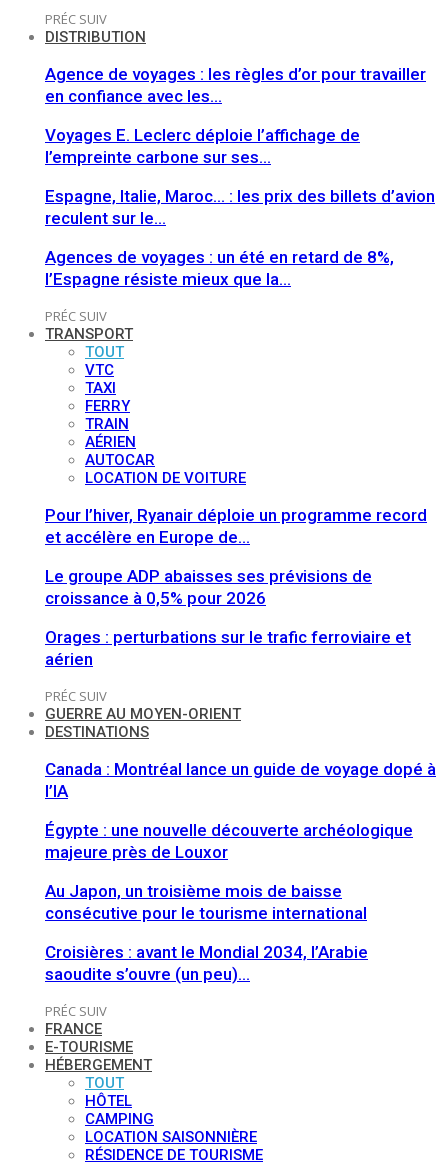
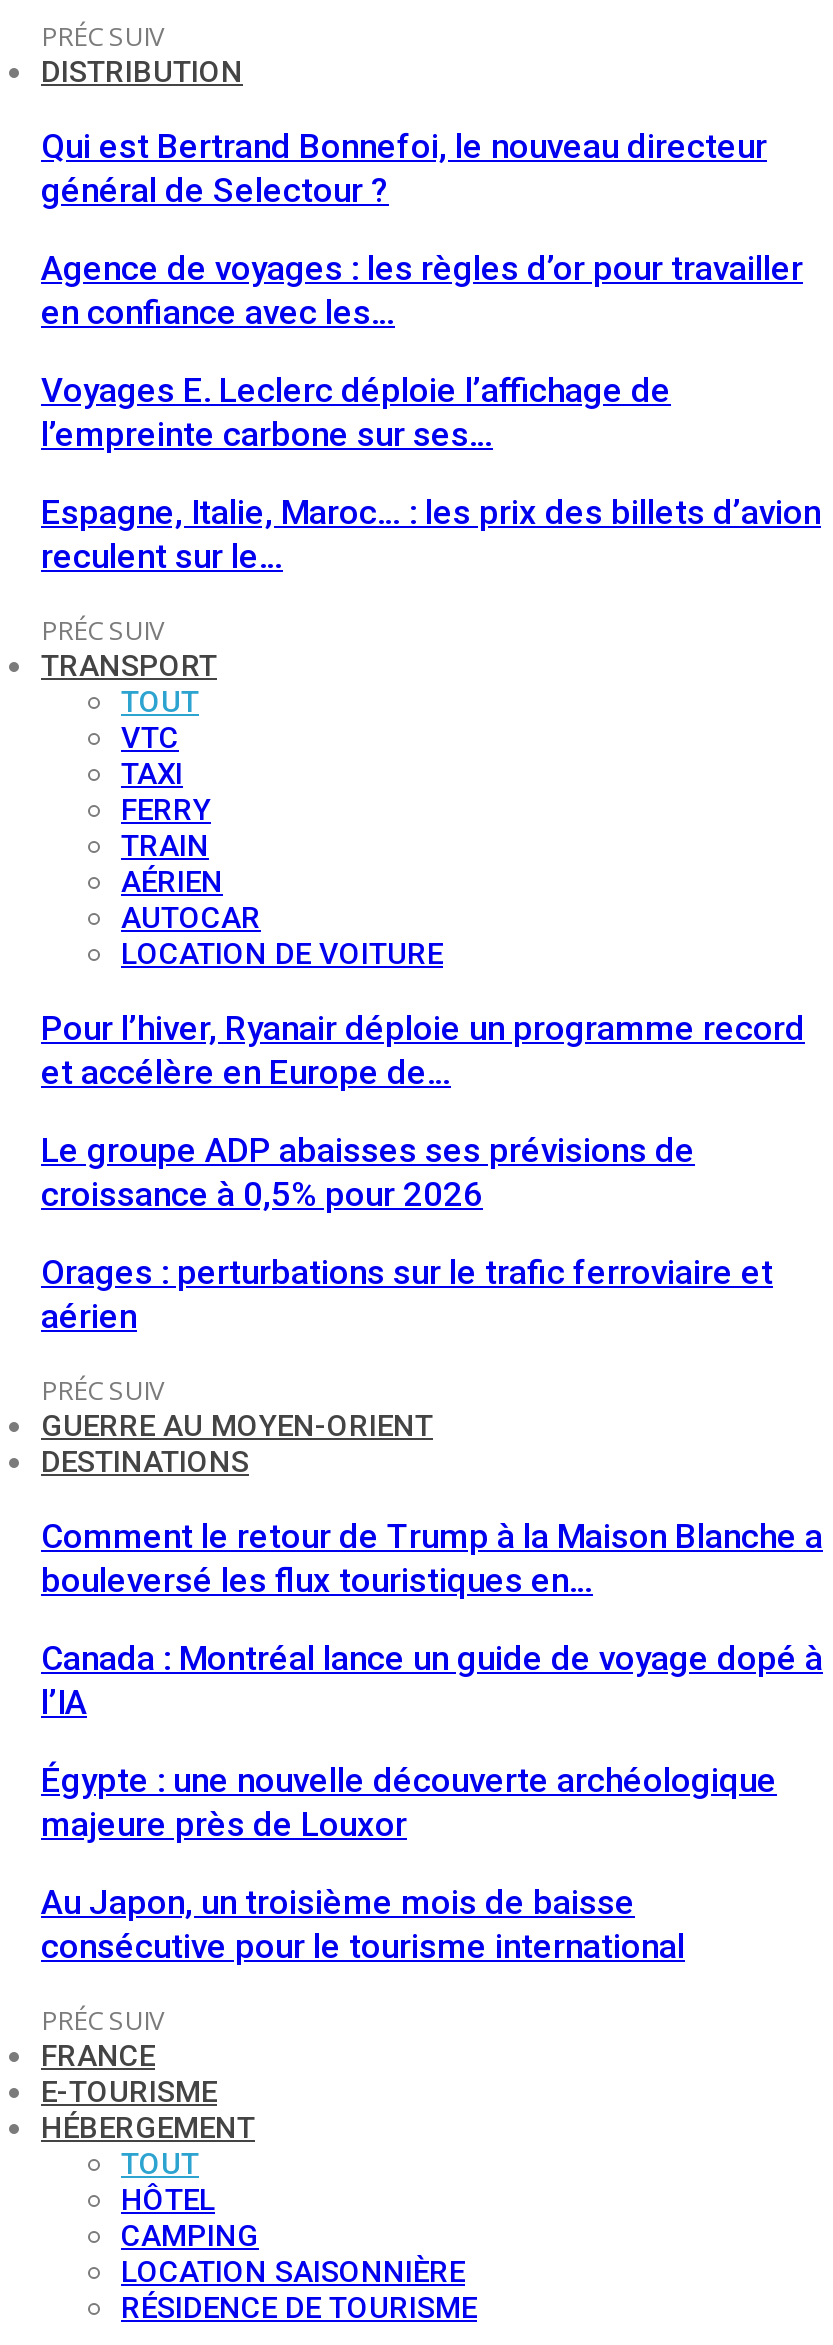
+ Qui est Bertrand Bonnefoi, le nouveau directeur
+ général de Selectour ?

moved down: Agence de voyages : les règles d’or pour travailler | en confiance avec les… | Voyages E. Leclerc déploie l’affichage de | l’empreinte carbone sur ses… | Espagne, Italie, Maroc… : les prix des billets d’avion | reculent sur le…

- Agences de voyages : un été en retard de 8%,
- l’Espagne résiste mieux que la…

+ Comment le retour de Trump à la Maison Blanche a
+ bouleversé les flux touristiques en…

moved down: Canada : Montréal lance un guide de voyage dopé à | l’IA | Égypte : une nouvelle découverte archéologique | majeure près de Louxor | Au Japon, un troisième mois de baisse | consécutive pour le tourisme international

- Croisières : avant le Mondial 2034, l’Arabie
- saoudite s’ouvre (un peu)…
